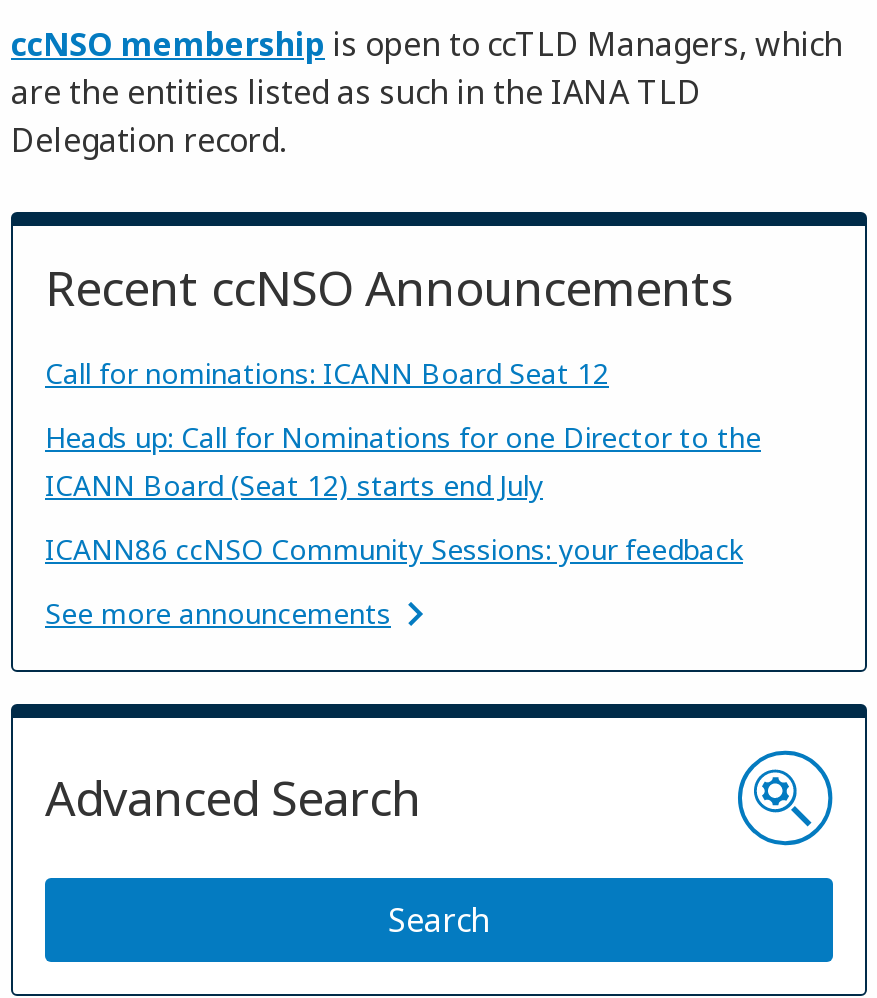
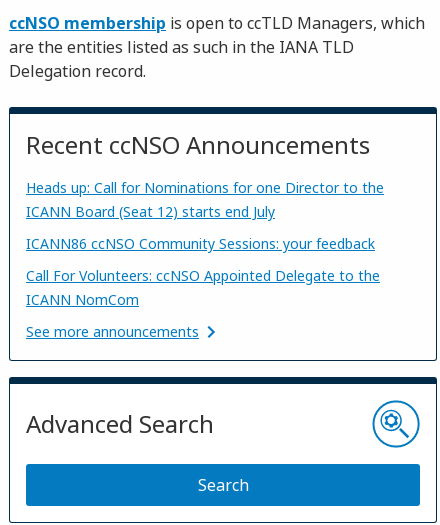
- Call for nominations: ICANN Board Seat 12

moved up: Heads up: Call for Nominations for one Director to the | ICANN Board (Seat 12) starts end July | ICANN86 ccNSO Community Sessions: your feedback

+ Call For Volunteers: ccNSO Appointed Delegate to the
+ ICANN NomCom
